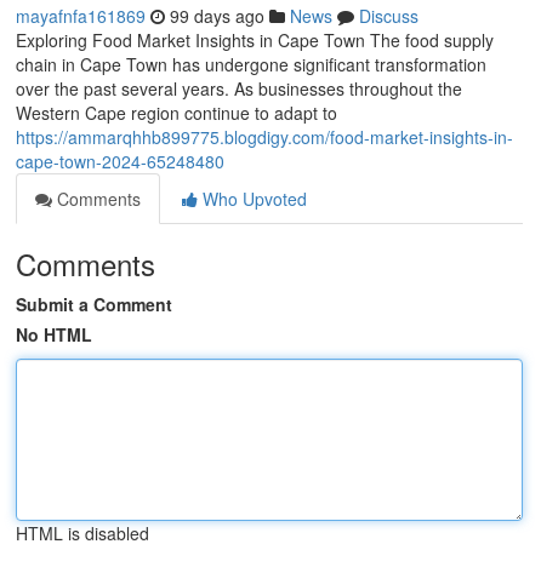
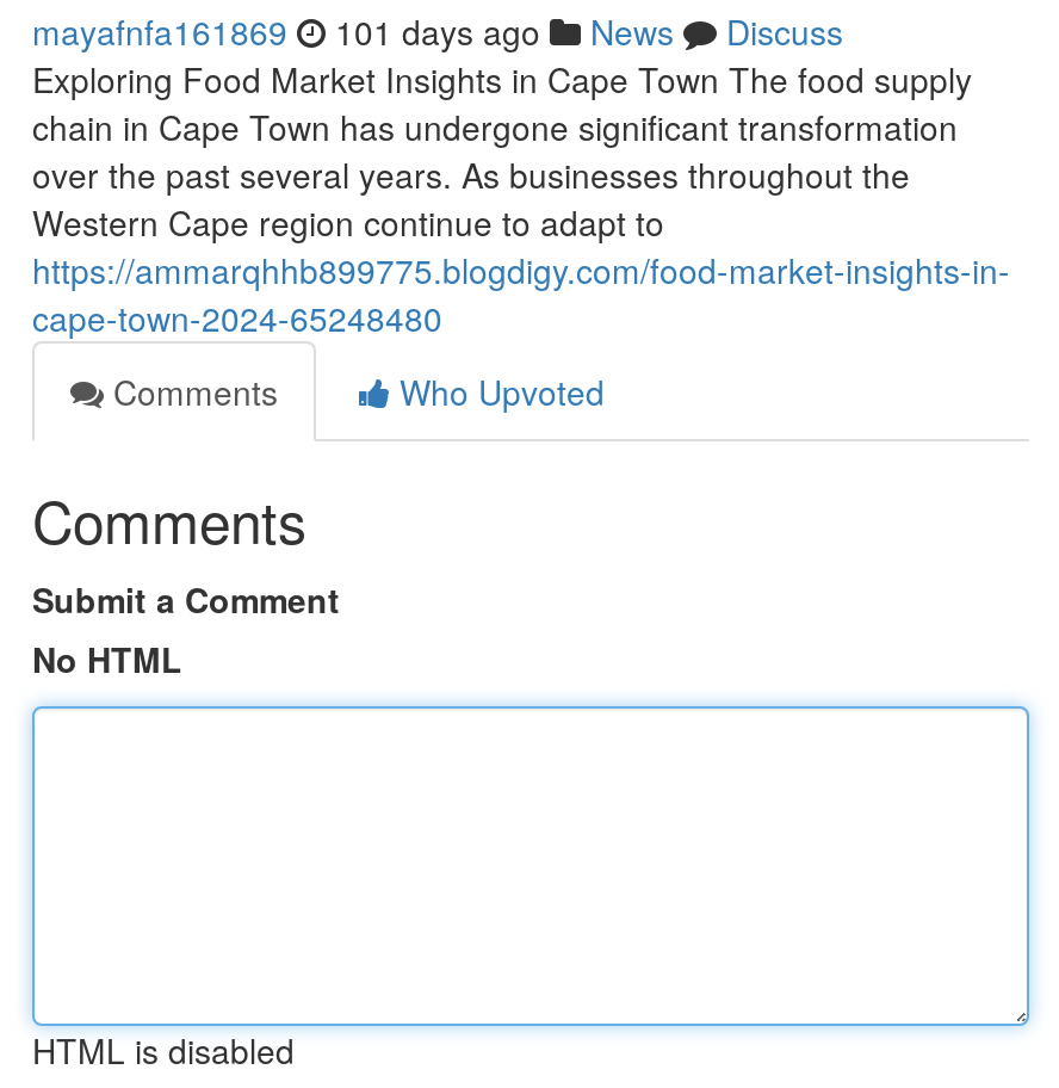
- mayafnfa161869 99 days ago News Discuss
+ mayafnfa161869 101 days ago News Discuss
